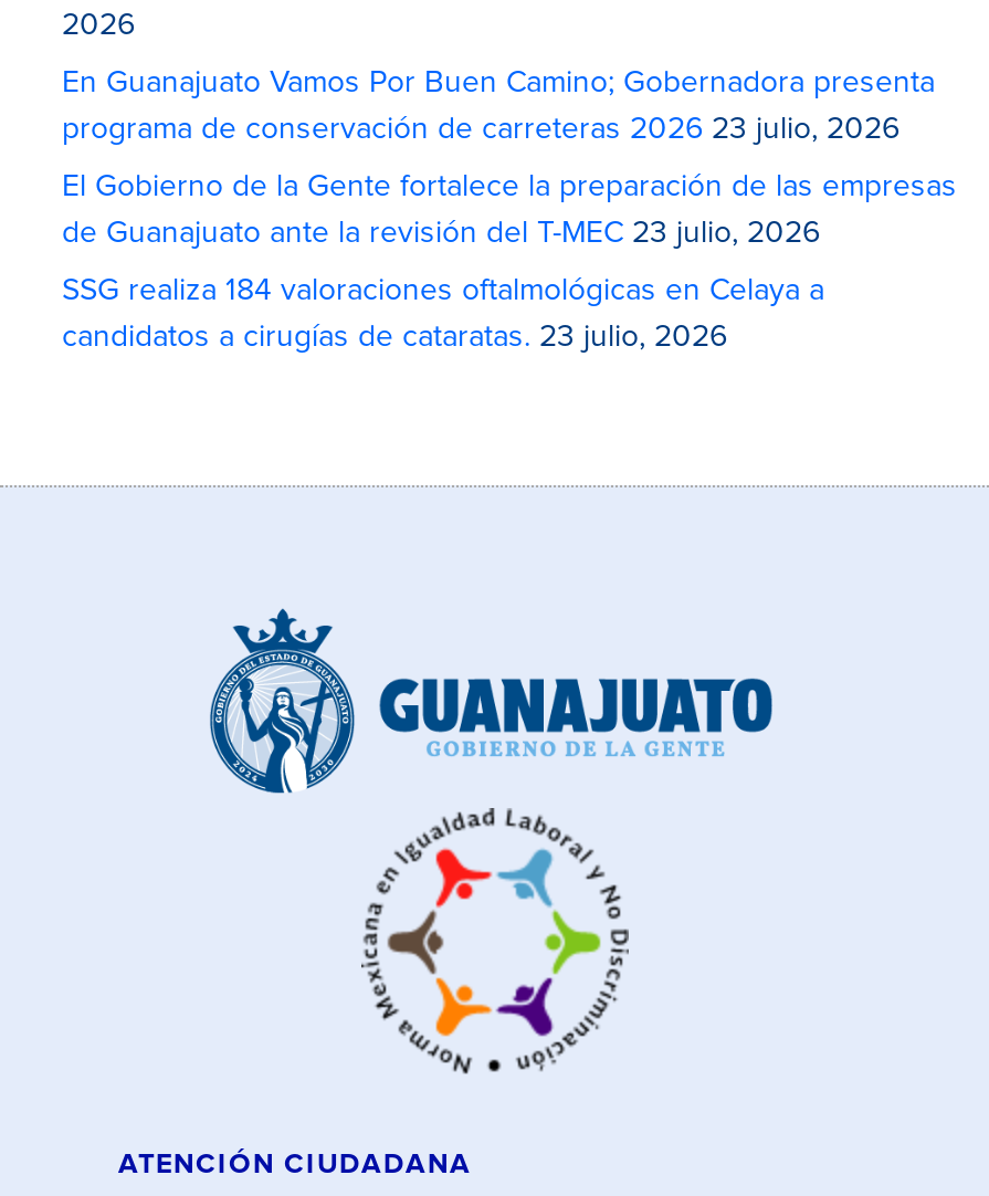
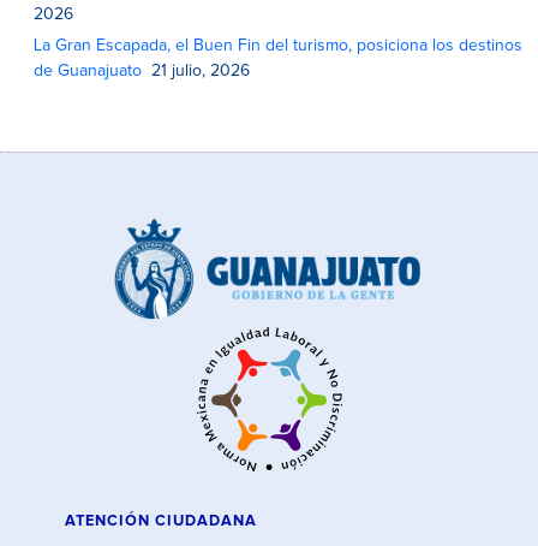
- En Guanajuato Vamos Por Buen Camino; Gobernadora presenta
- programa de conservación de carreteras 2026 23 julio, 2026
- El Gobierno de la Gente fortalece la preparación de las empresas
- de Guanajuato ante la revisión del T-MEC 23 julio, 2026
- SSG realiza 184 valoraciones oftalmológicas en Celaya a
- candidatos a cirugías de cataratas. 23 julio, 2026
+ La Gran Escapada, el Buen Fin del turismo, posiciona los destinos
+ de Guanajuato 21 julio, 2026
